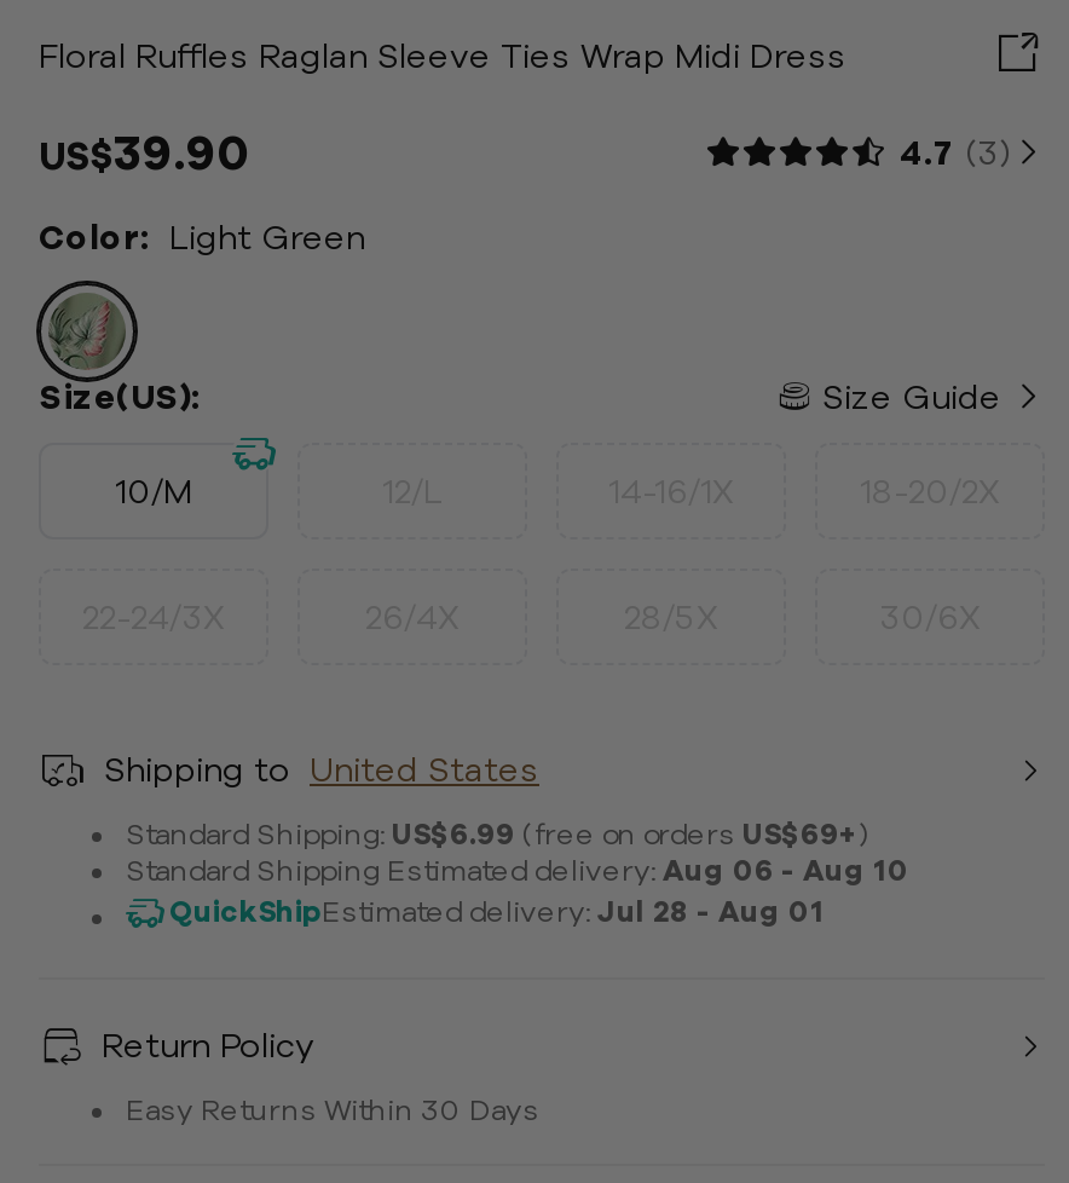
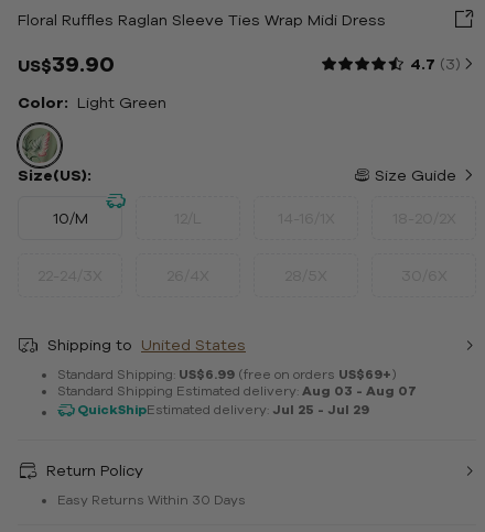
- Standard Shipping Estimated delivery: Aug 06 - Aug 10
+ Standard Shipping Estimated delivery: Aug 03 - Aug 07

- QuickShipEstimated delivery: Jul 28 - Aug 01
+ QuickShipEstimated delivery: Jul 25 - Jul 29
